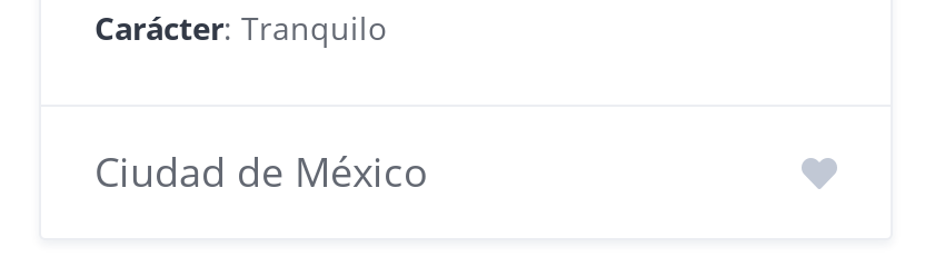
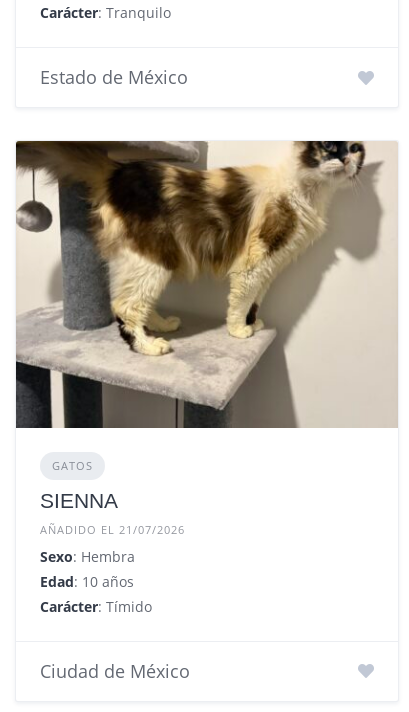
+ [image]
+ GATOS
+ SIENNA
+ AÑADIDO EL 21/07/2026
+ Sexo: Hembra
+ Edad: 10 años
+ Carácter: Tímido

+ Estado de México
